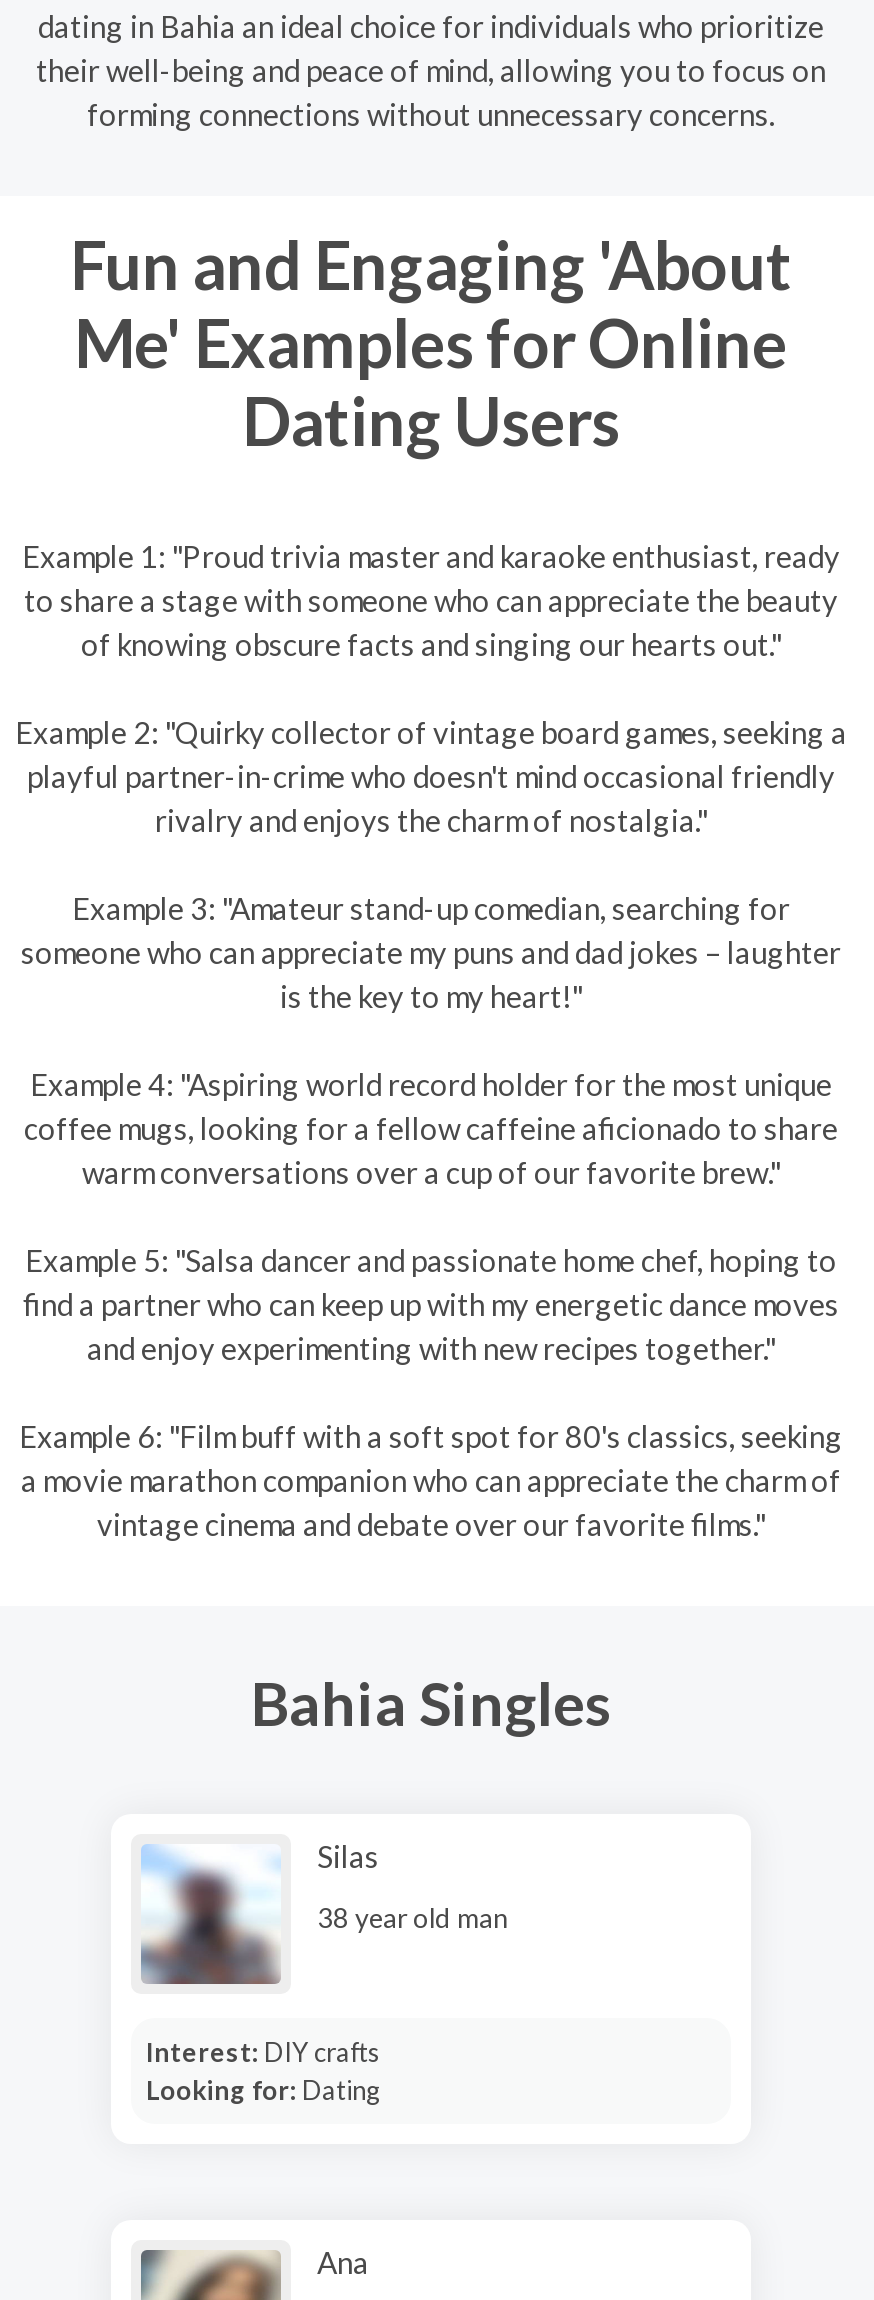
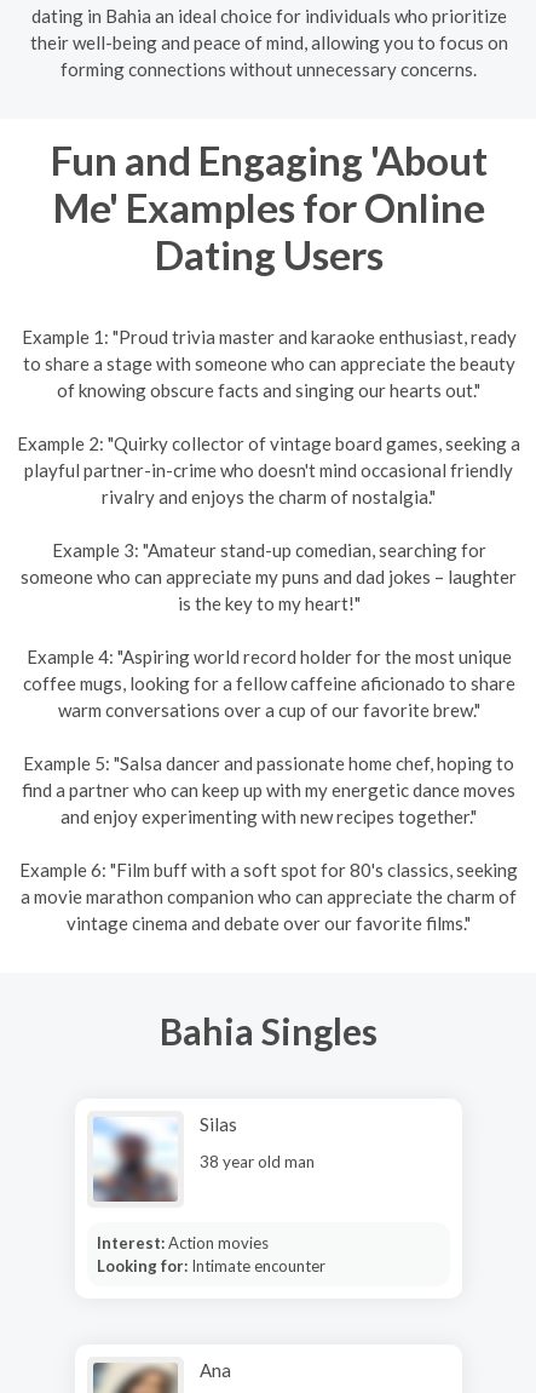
- Interest: DIY crafts
- Looking for: Dating
+ Interest: Action movies
+ Looking for: Intimate encounter
